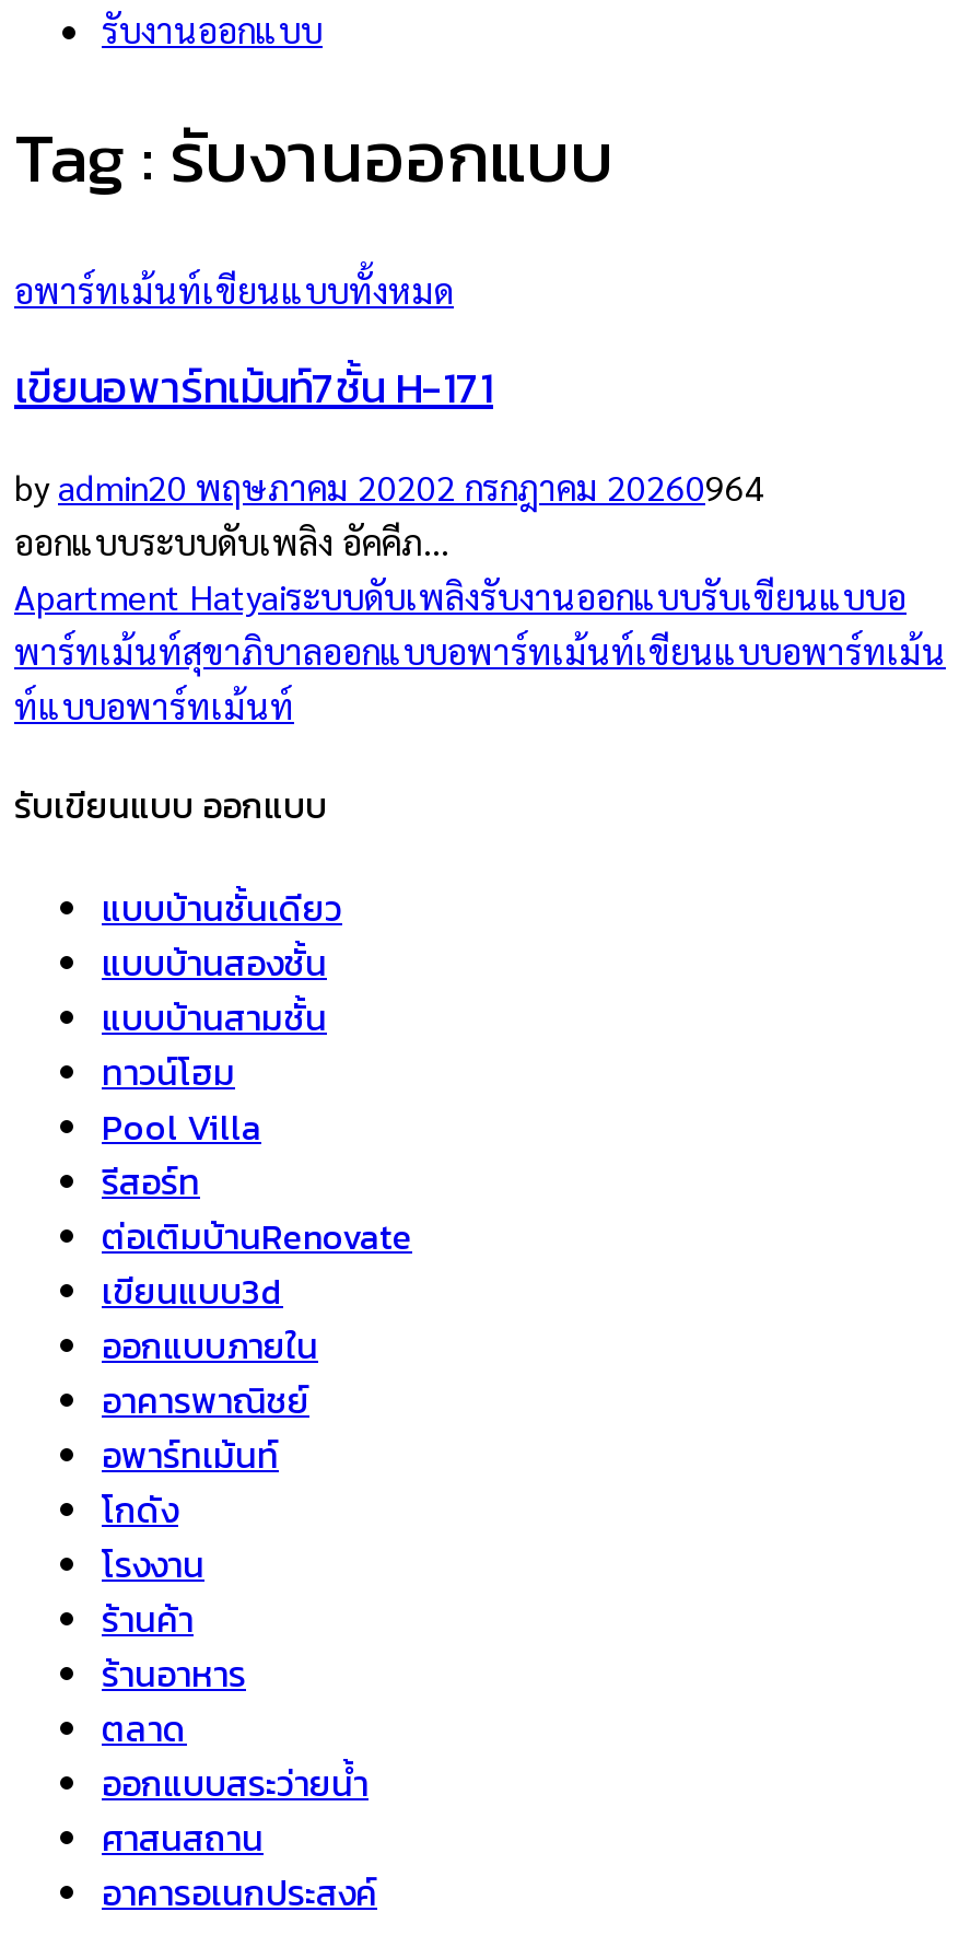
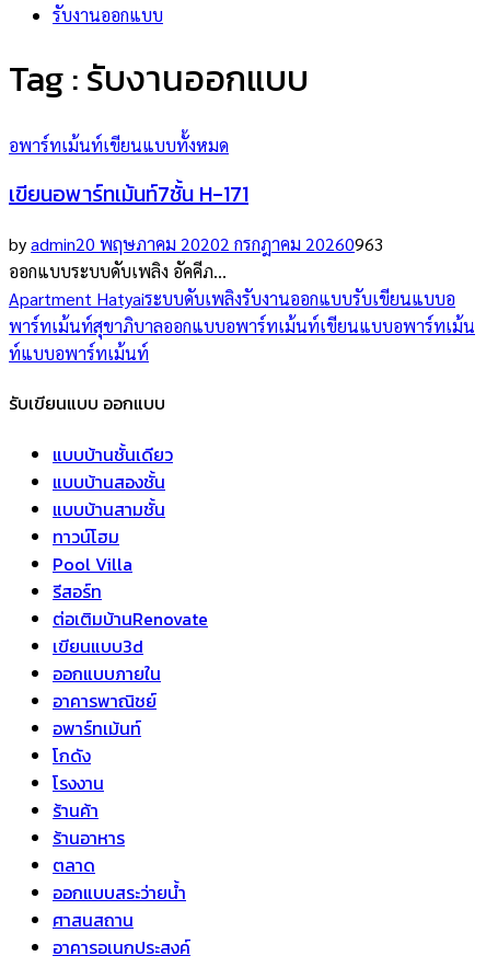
- by admin20 พฤษภาคม 20202 กรกฎาคม 20260964
+ by admin20 พฤษภาคม 20202 กรกฎาคม 20260963
